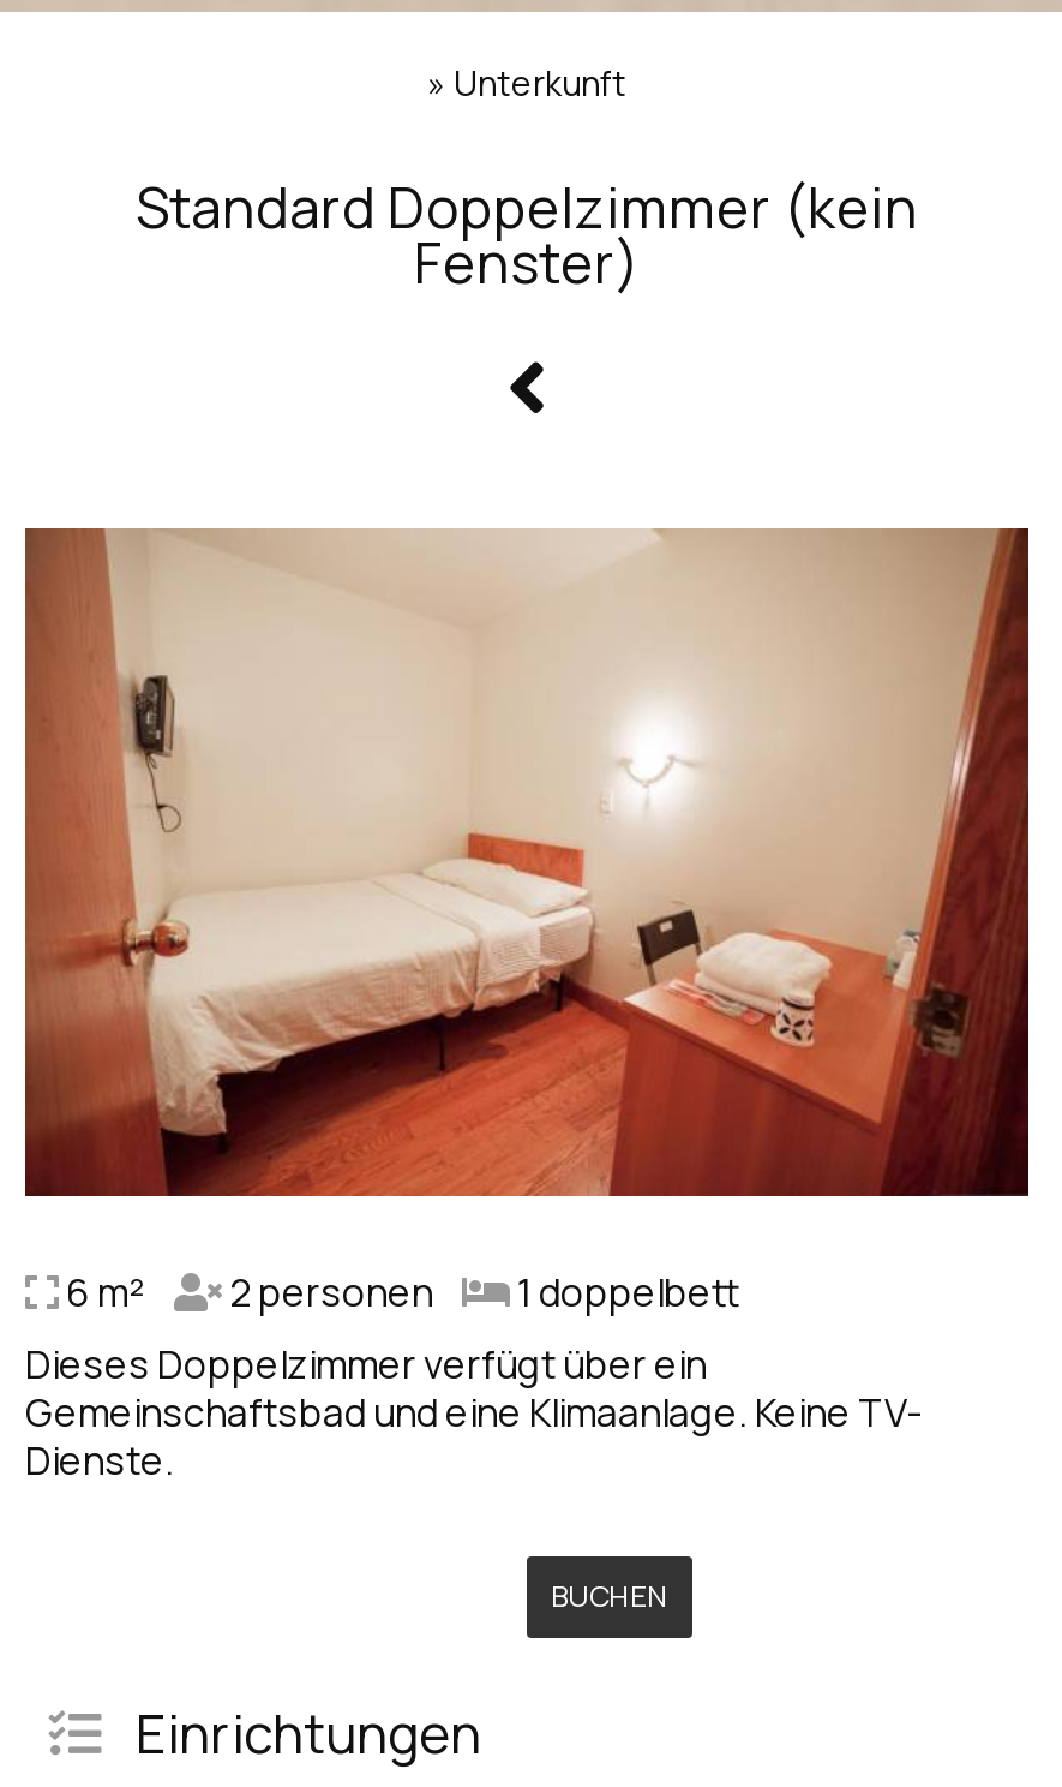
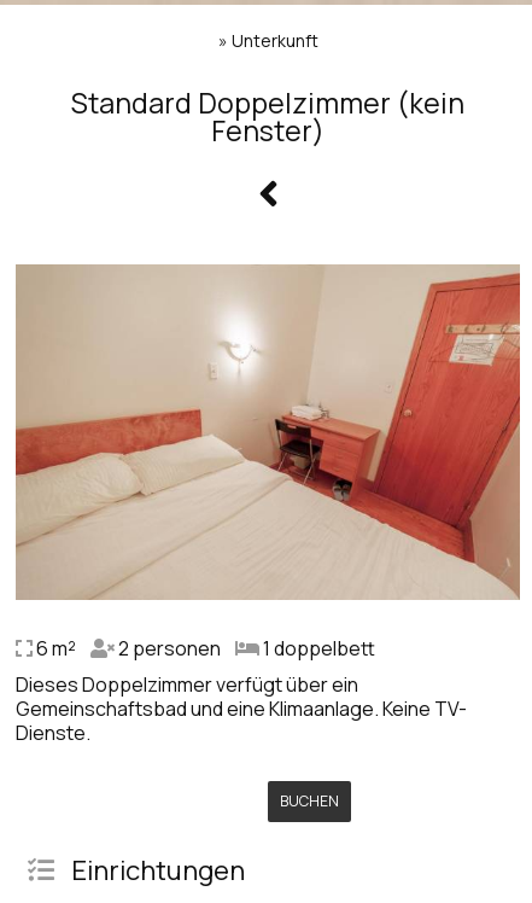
- [image]
+ [image]
